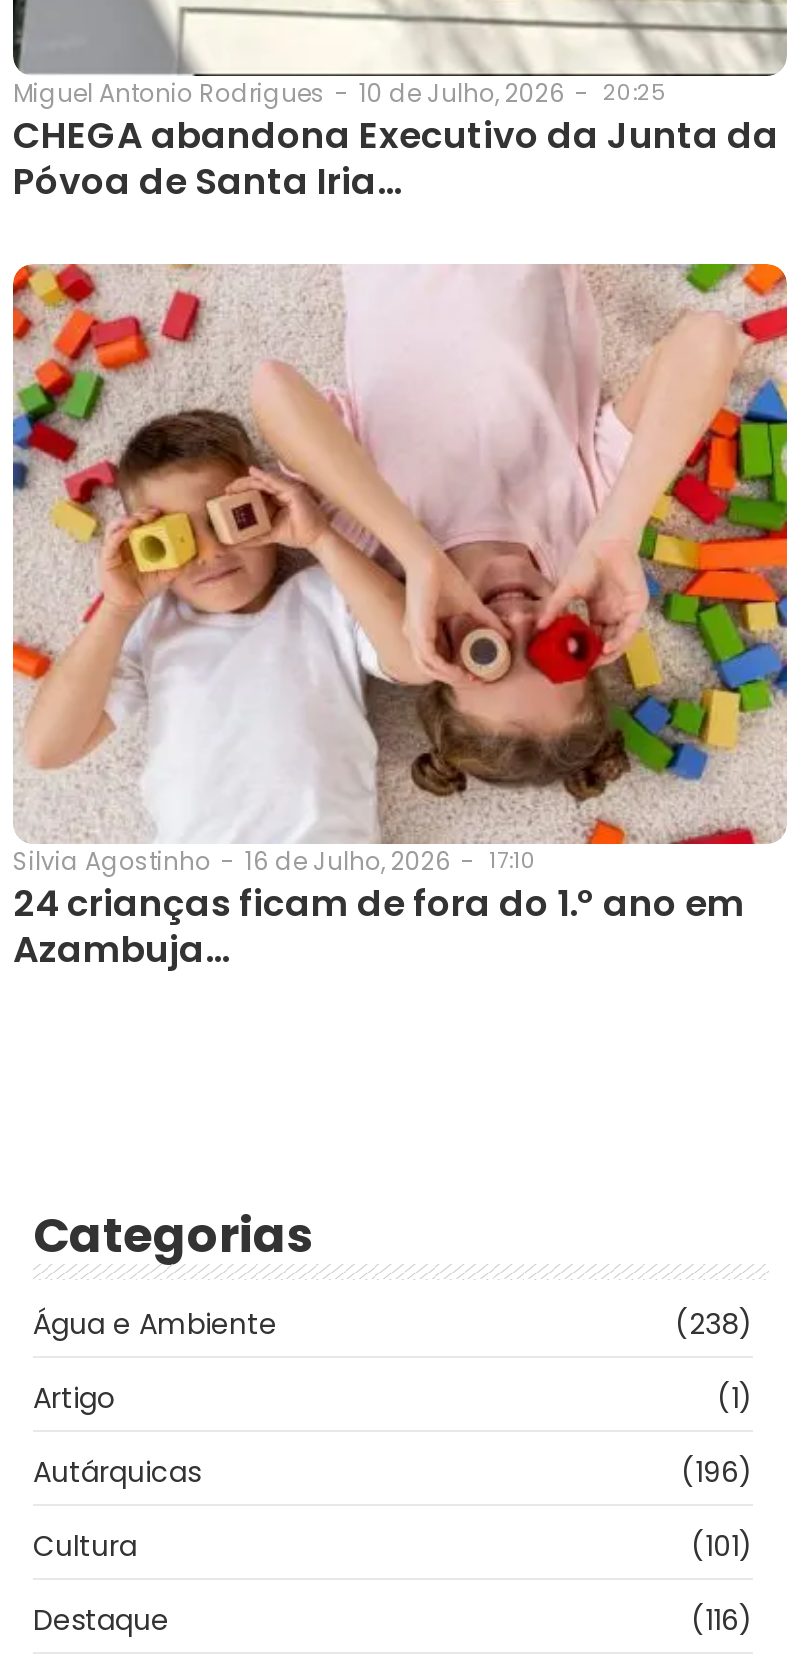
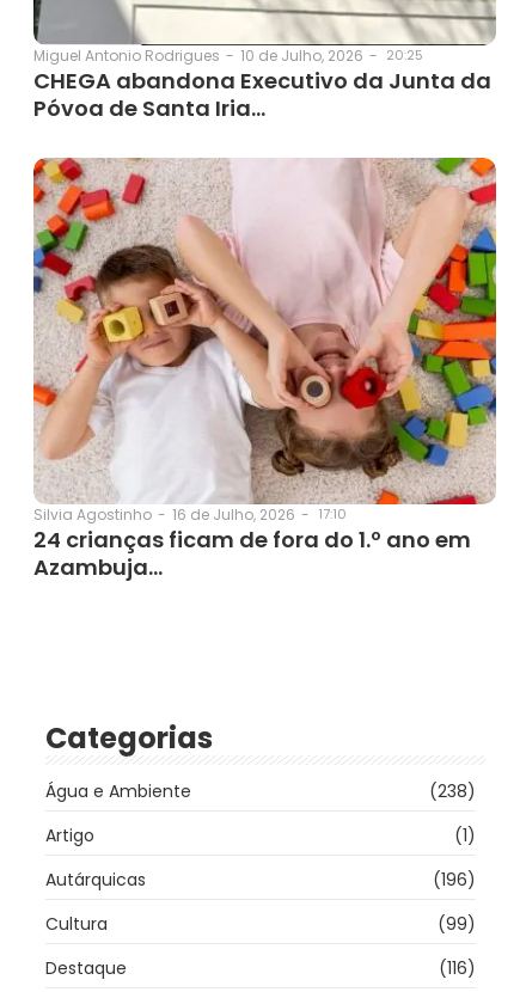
- (101)
+ (99)
